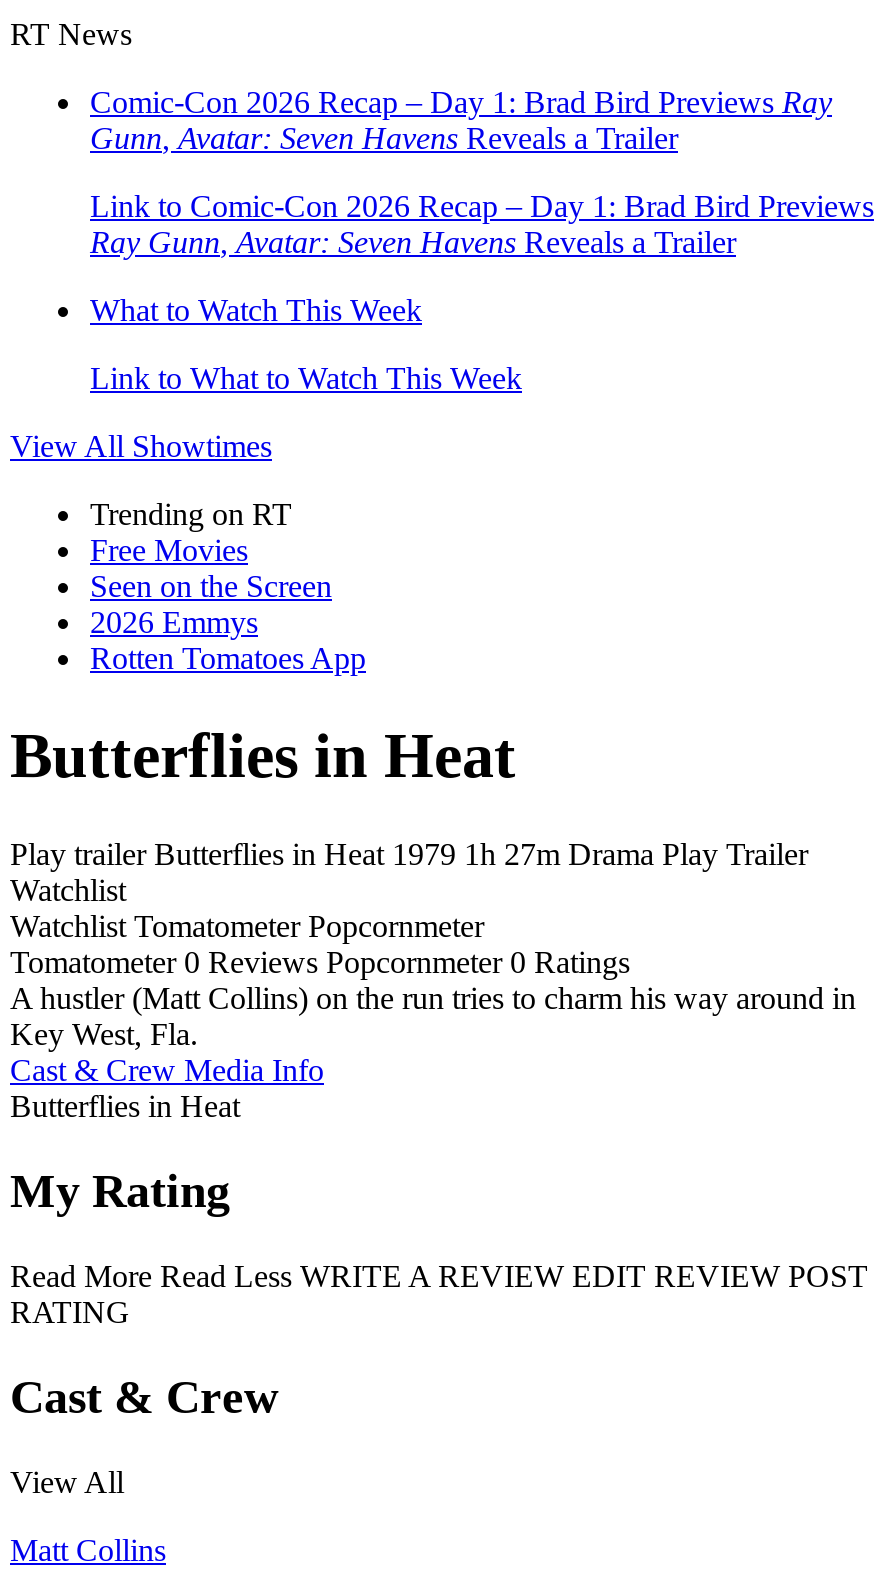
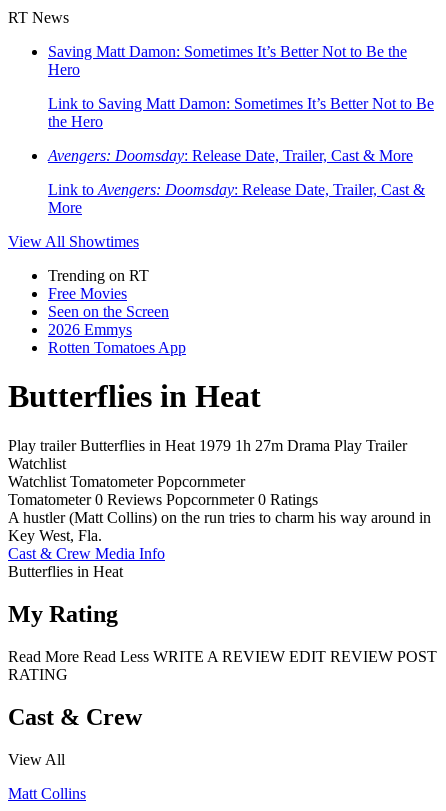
- Comic-Con 2026 Recap – Day 1: Brad Bird Previews Ray
- Gunn, Avatar: Seven Havens Reveals a Trailer
+ Saving Matt Damon: Sometimes It’s Better Not to Be the
+ Hero

- Link to Comic-Con 2026 Recap – Day 1: Brad Bird Previews
- Ray Gunn, Avatar: Seven Havens Reveals a Trailer
+ Link to Saving Matt Damon: Sometimes It’s Better Not to Be
+ the Hero

- What to Watch This Week
+ Avengers: Doomsday: Release Date, Trailer, Cast & More

- Link to What to Watch This Week
+ Link to Avengers: Doomsday: Release Date, Trailer, Cast &
+ More
